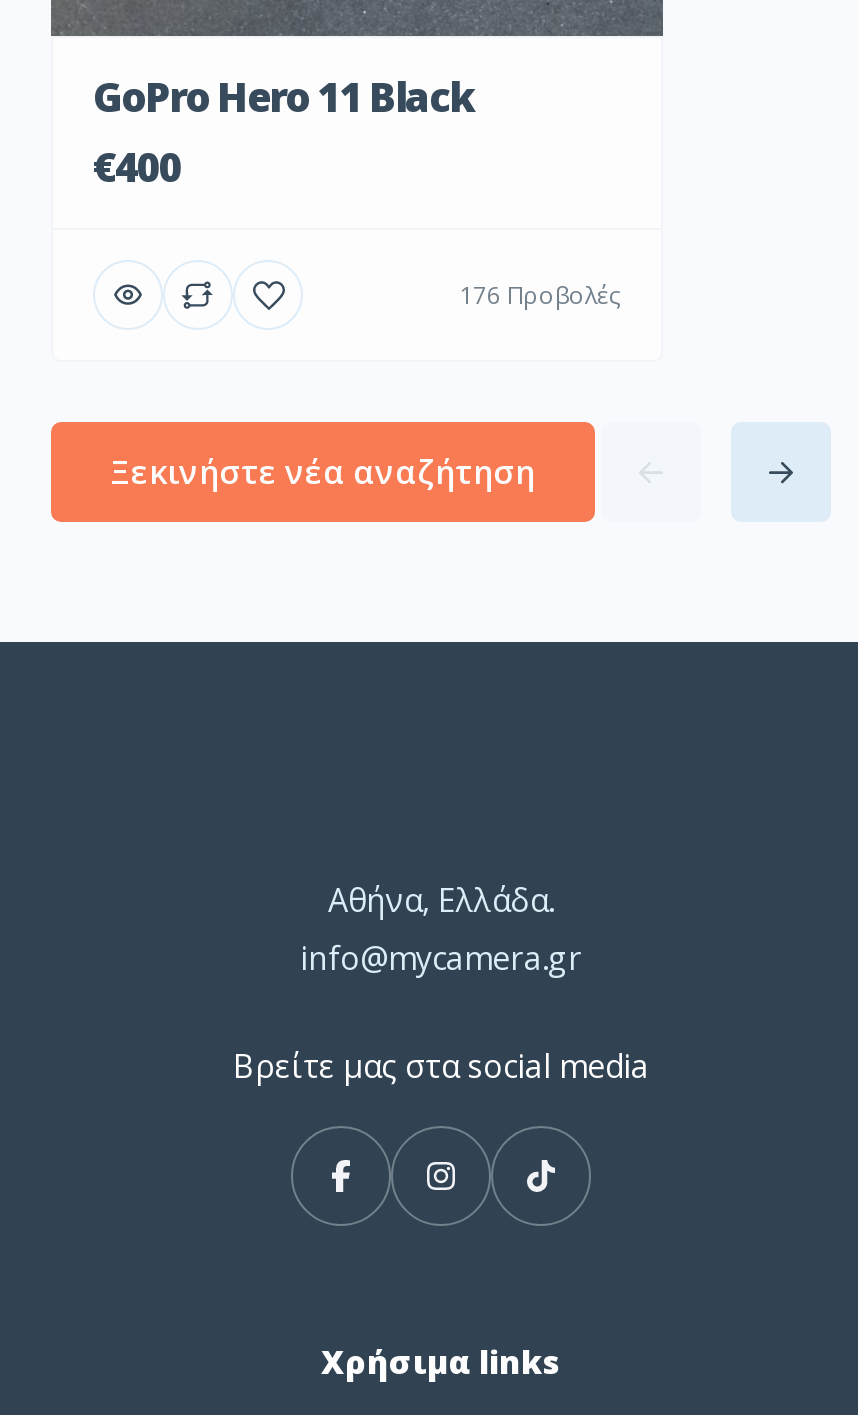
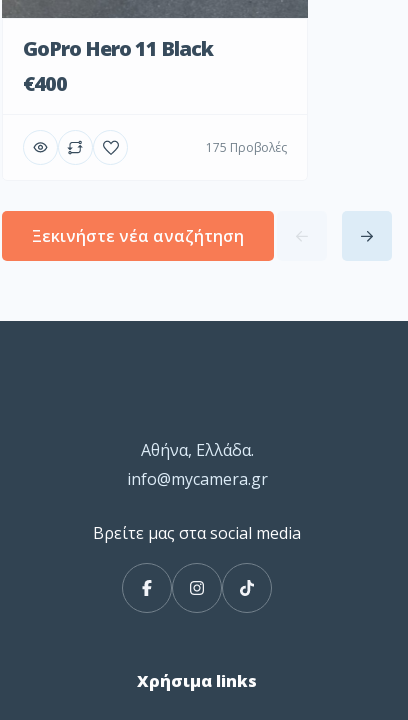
- 176 Προβολές
+ 175 Προβολές
